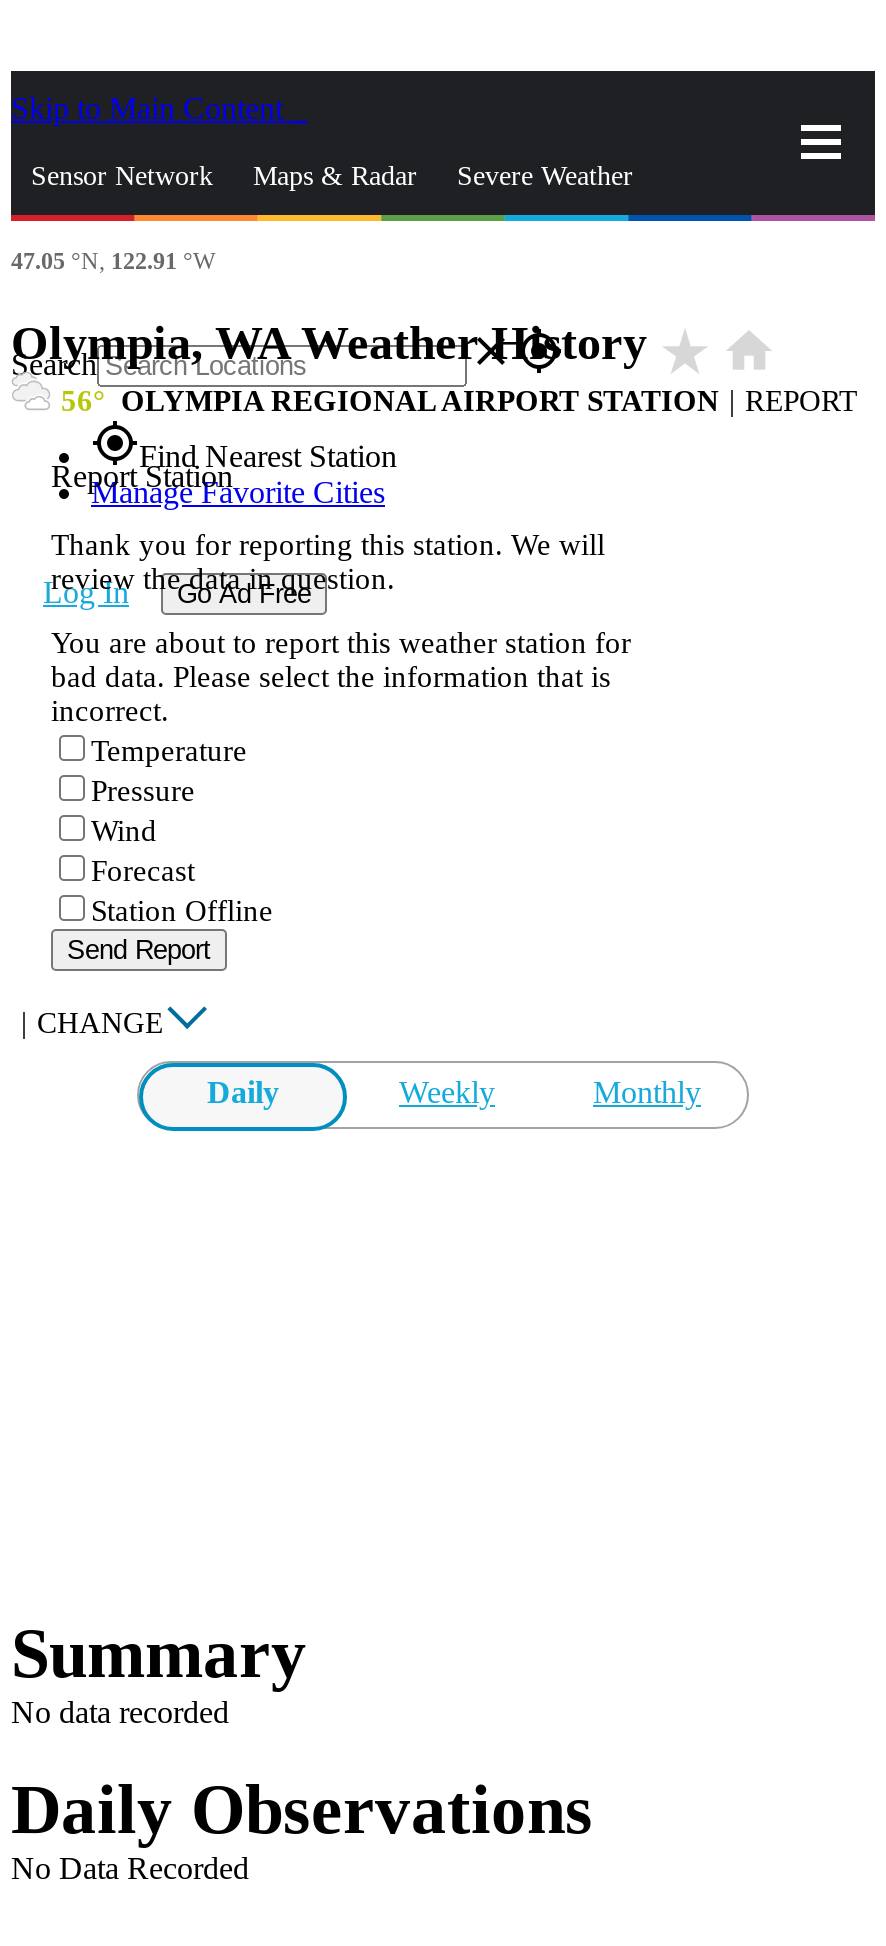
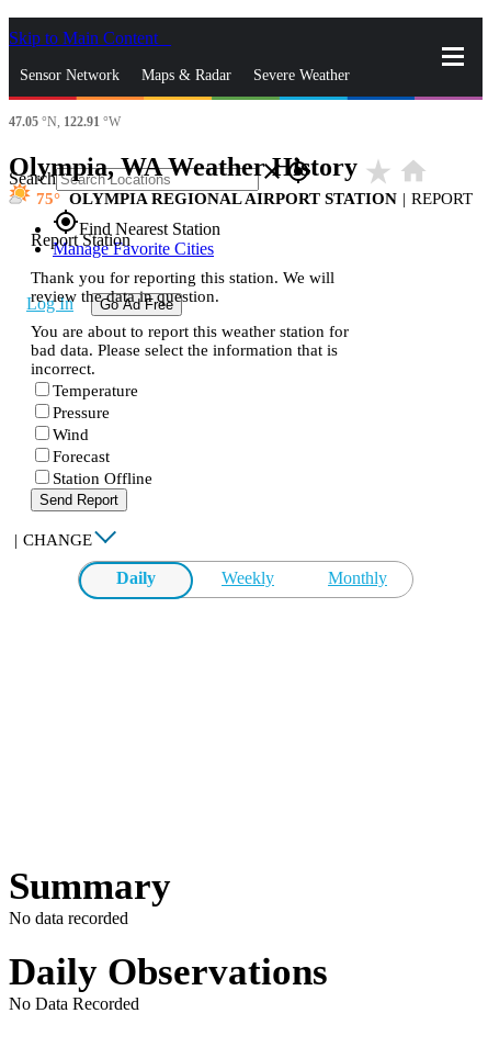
- 56
+ 75
